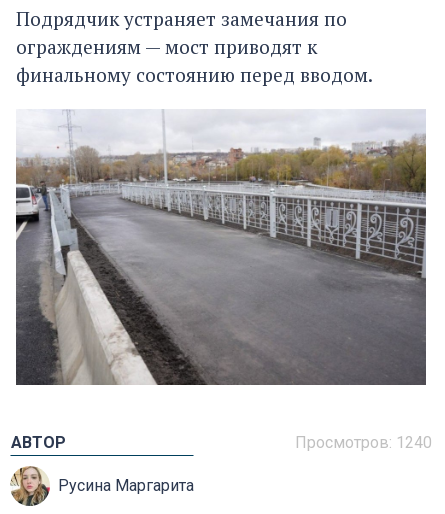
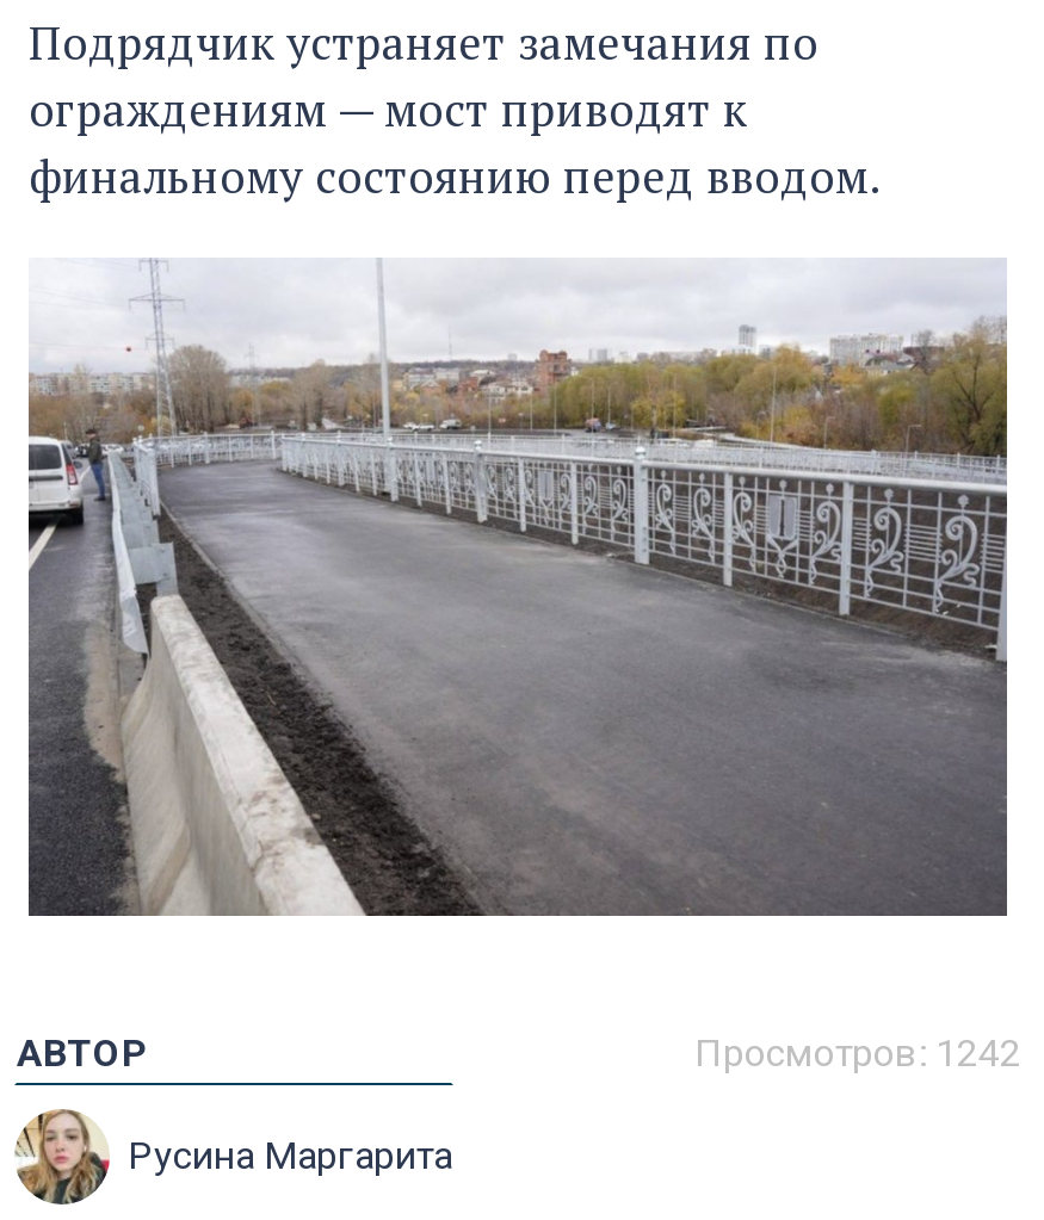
- Просмотров: 1240
+ Просмотров: 1242
